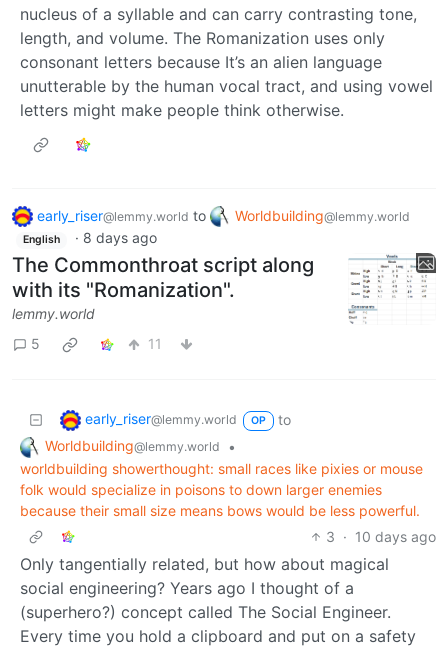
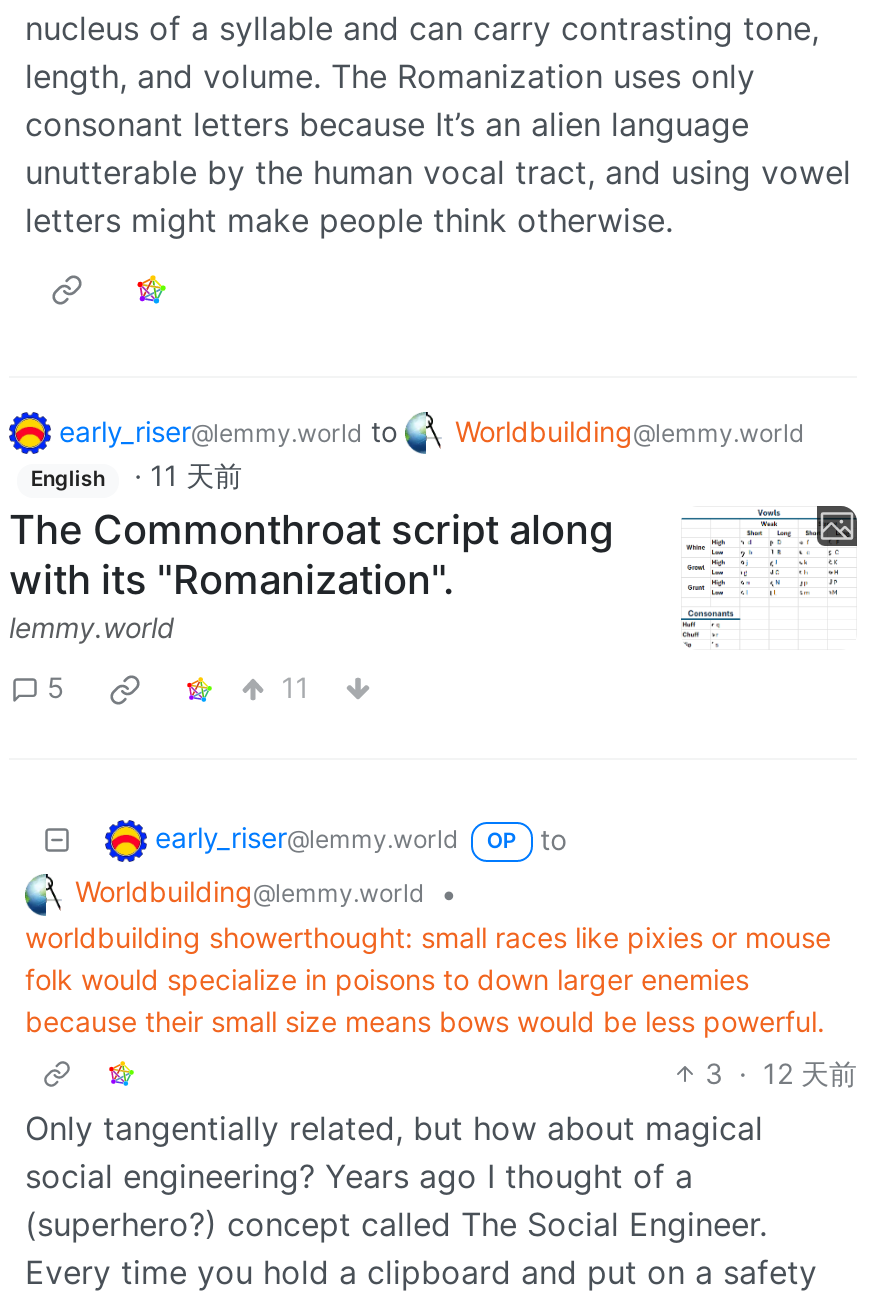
- English · 8 days ago
+ English · 11 天前

- 3 · 10 days ago
+ 3 · 12 天前
